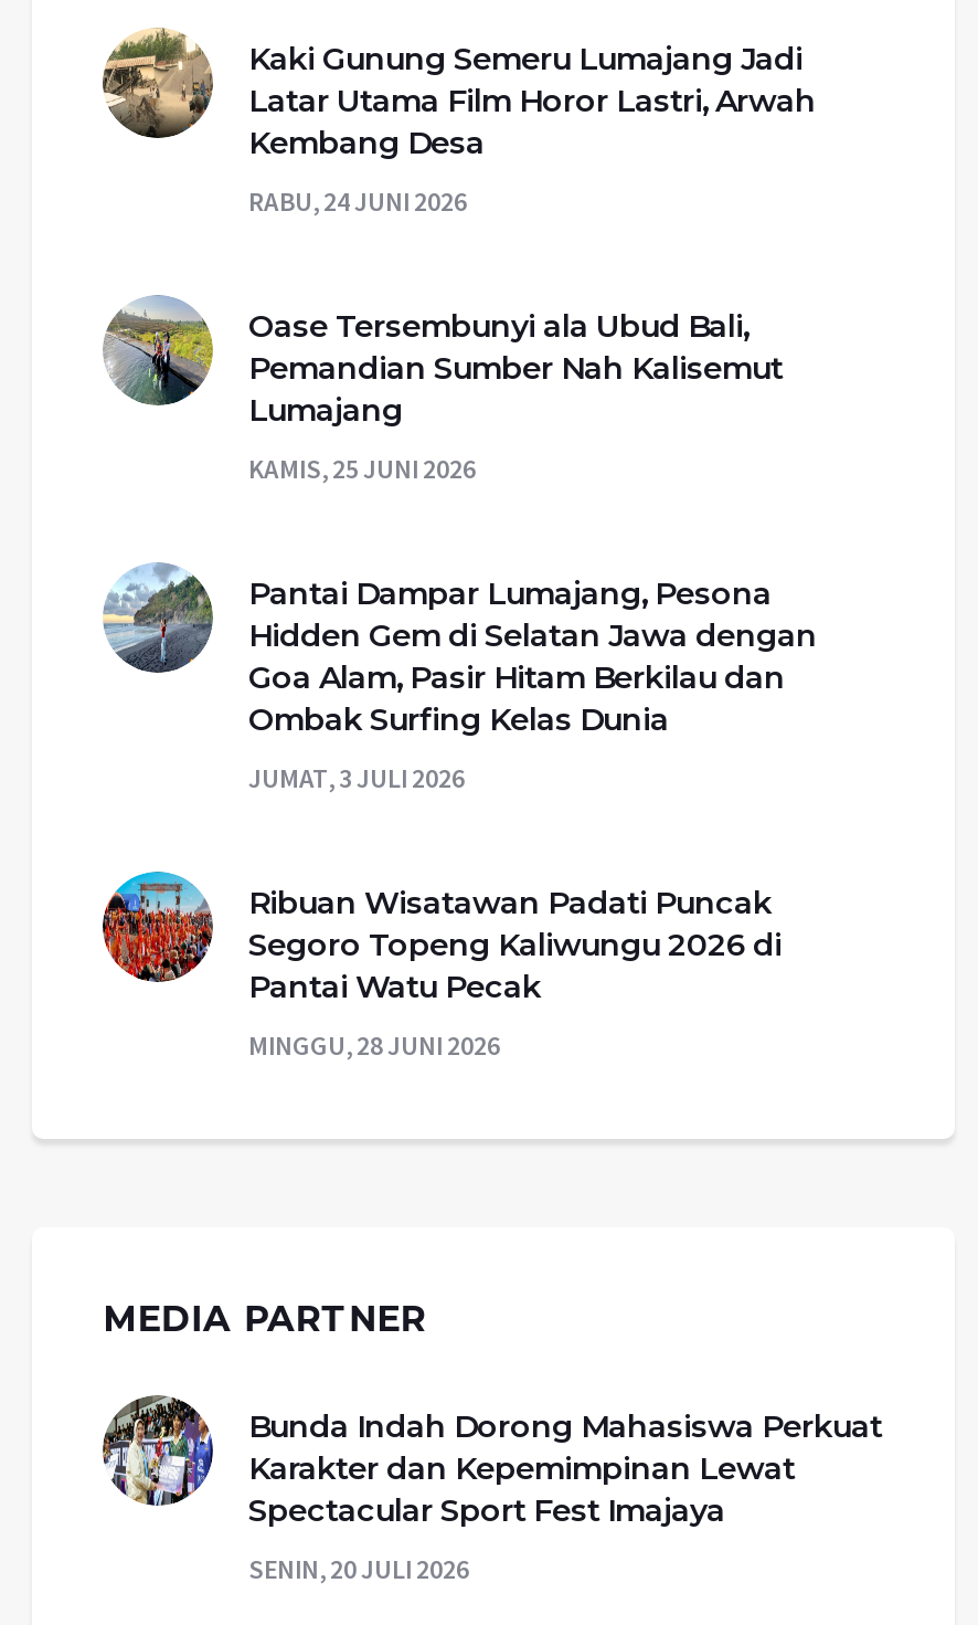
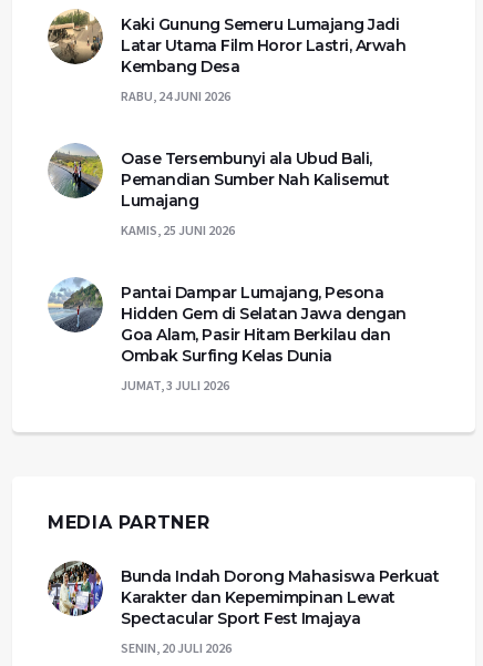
- [image]
- Ribuan Wisatawan Padati Puncak
- Segoro Topeng Kaliwungu 2026 di
- Pantai Watu Pecak
- MINGGU, 28 JUNI 2026
